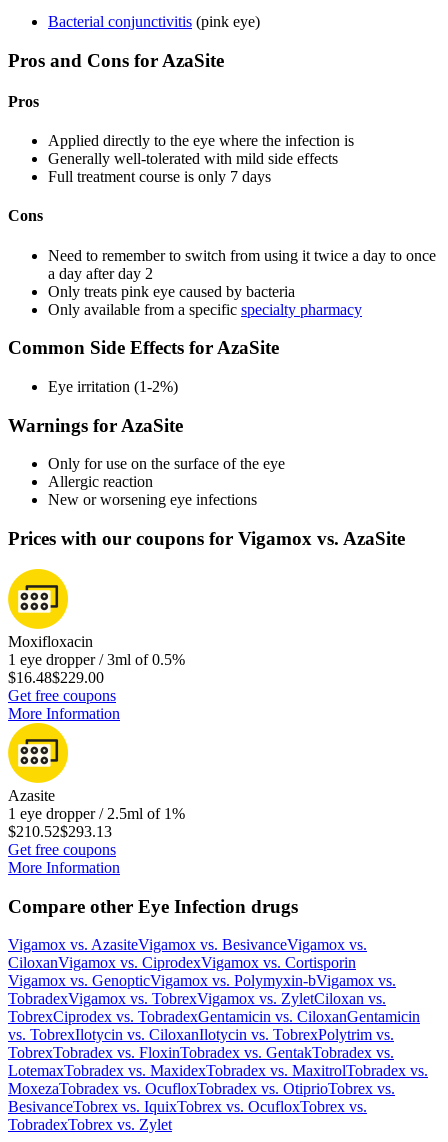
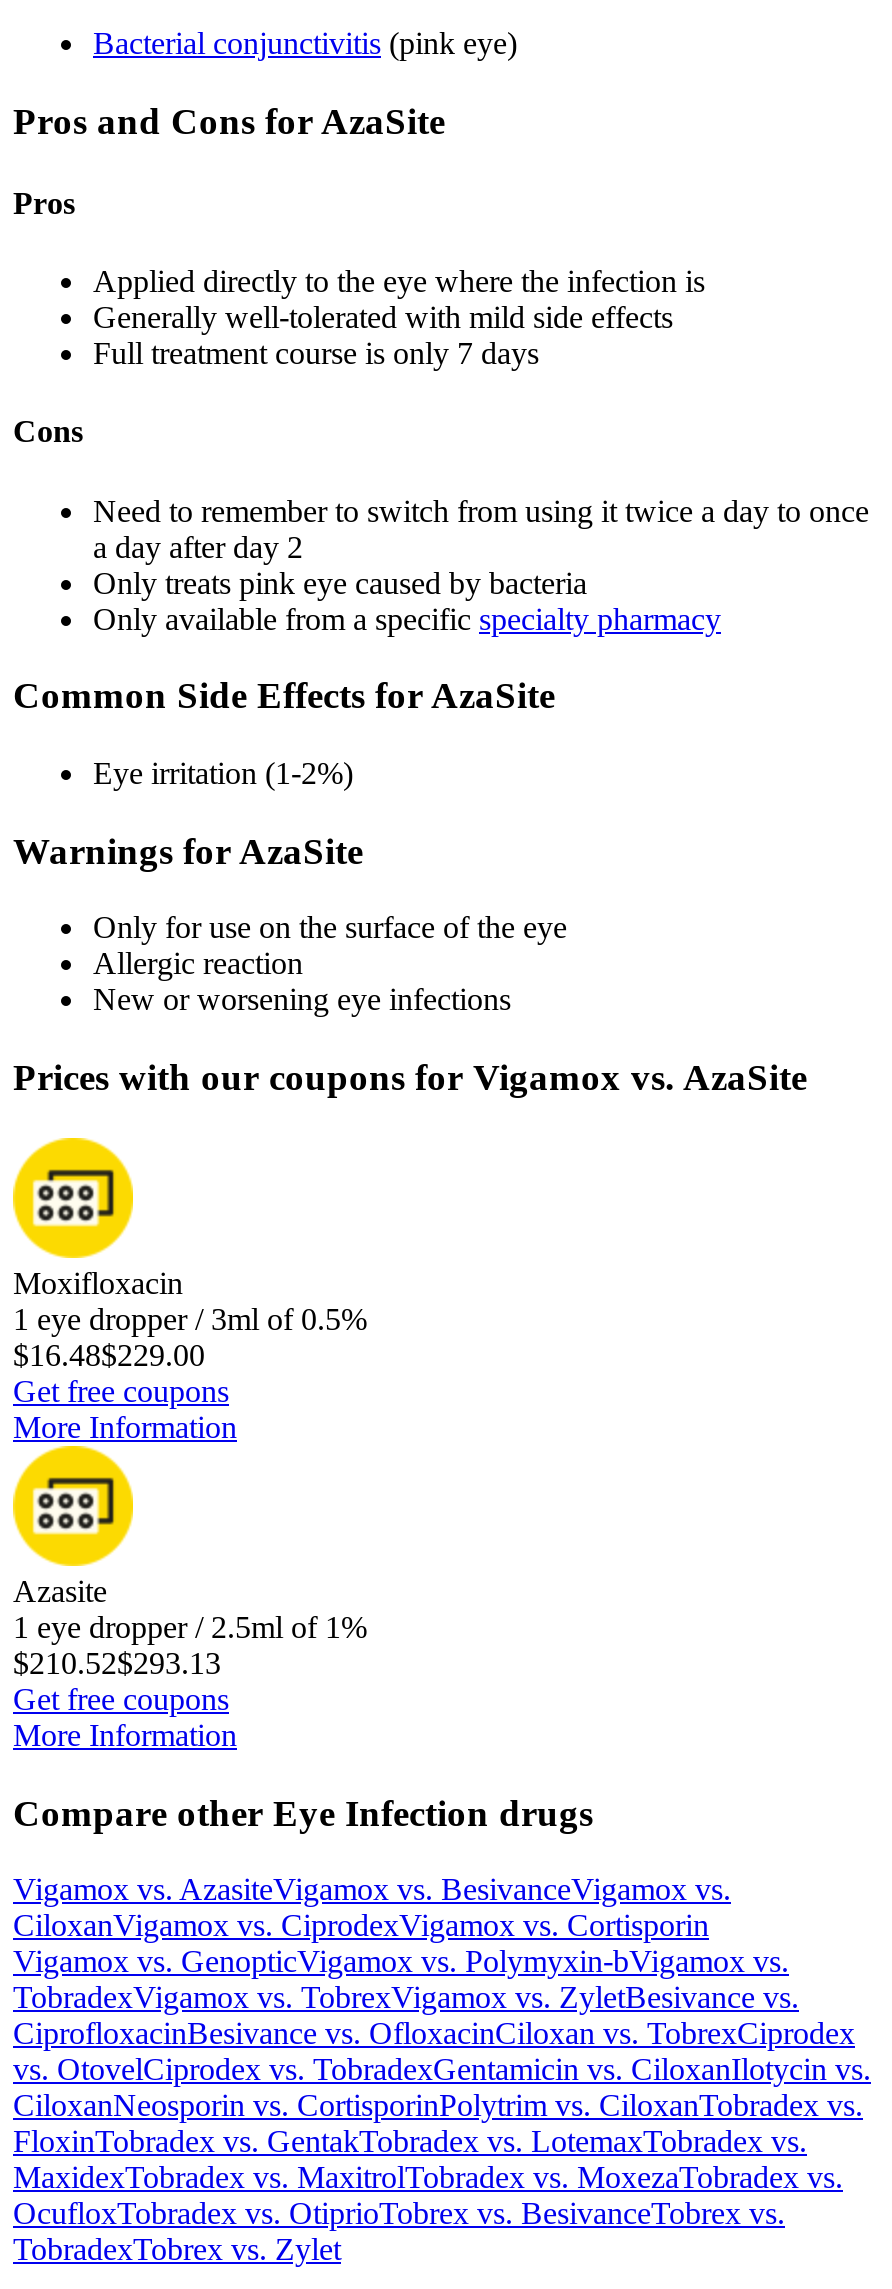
- TobradexVigamoxvs. TobrexVigamoxvs. ZyletCiloxan vs.
+ TobradexVigamoxvs. TobrexVigamoxvs. ZyletBesivance vs.

- TobrexCiprodex vs. TobradexGentamicin vs. CiloxanGentamicin
+ CiprofloxacinBesivance vs. OfloxacinCiloxan vs. TobrexCiprodex

- vs. TobrexIlotycin vs. CiloxanIlotycin vs. TobrexPolytrim vs.
+ vs. OtovelCiprodex vs. TobradexGentamicin vs. CiloxanIlotycin vs.

- TobrexTobradex vs. FloxinTobradex vs. GentakTobradex vs.
+ CiloxanNeosporin vs. CortisporinPolytrim vs. CiloxanTobradex vs.

- LotemaxTobradex vs. MaxidexTobradexvs. MaxitrolTobradex vs.
+ FloxinTobradex vs. GentakTobradexvs. LotemaxTobradex vs.

- MoxezaTobradex vs. OcufloxTobradex vs. OtiprioTobrex vs.
+ MaxidexTobradex vs. MaxitrolTobradex vs. MoxezaTobradex vs.

- BesivanceTobrex vs. IquixTobrex vs. OcufloxTobrex vs.
+ OcufloxTobradex vs. OtiprioTobrex vs. BesivanceTobrex vs.
